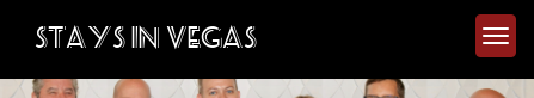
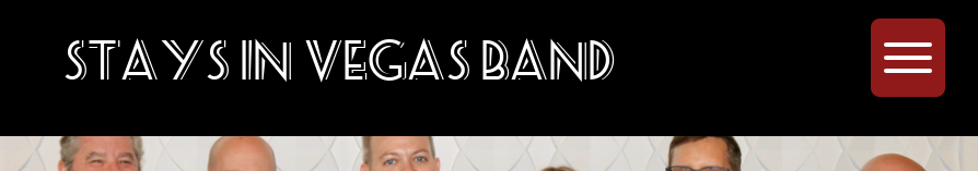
- STAYS IN VEGAS
+ STAYS IN VEGAS BAND
